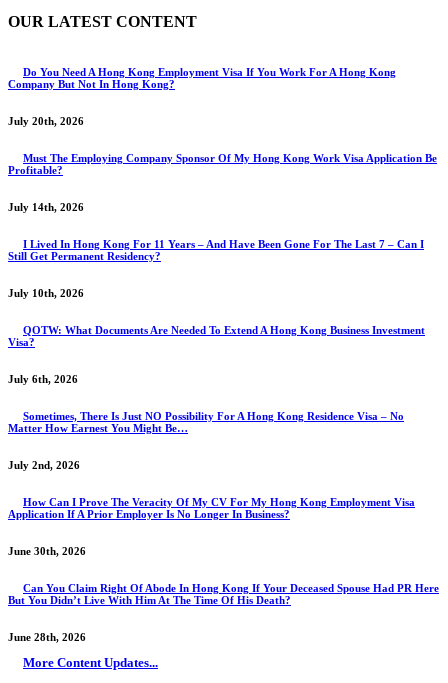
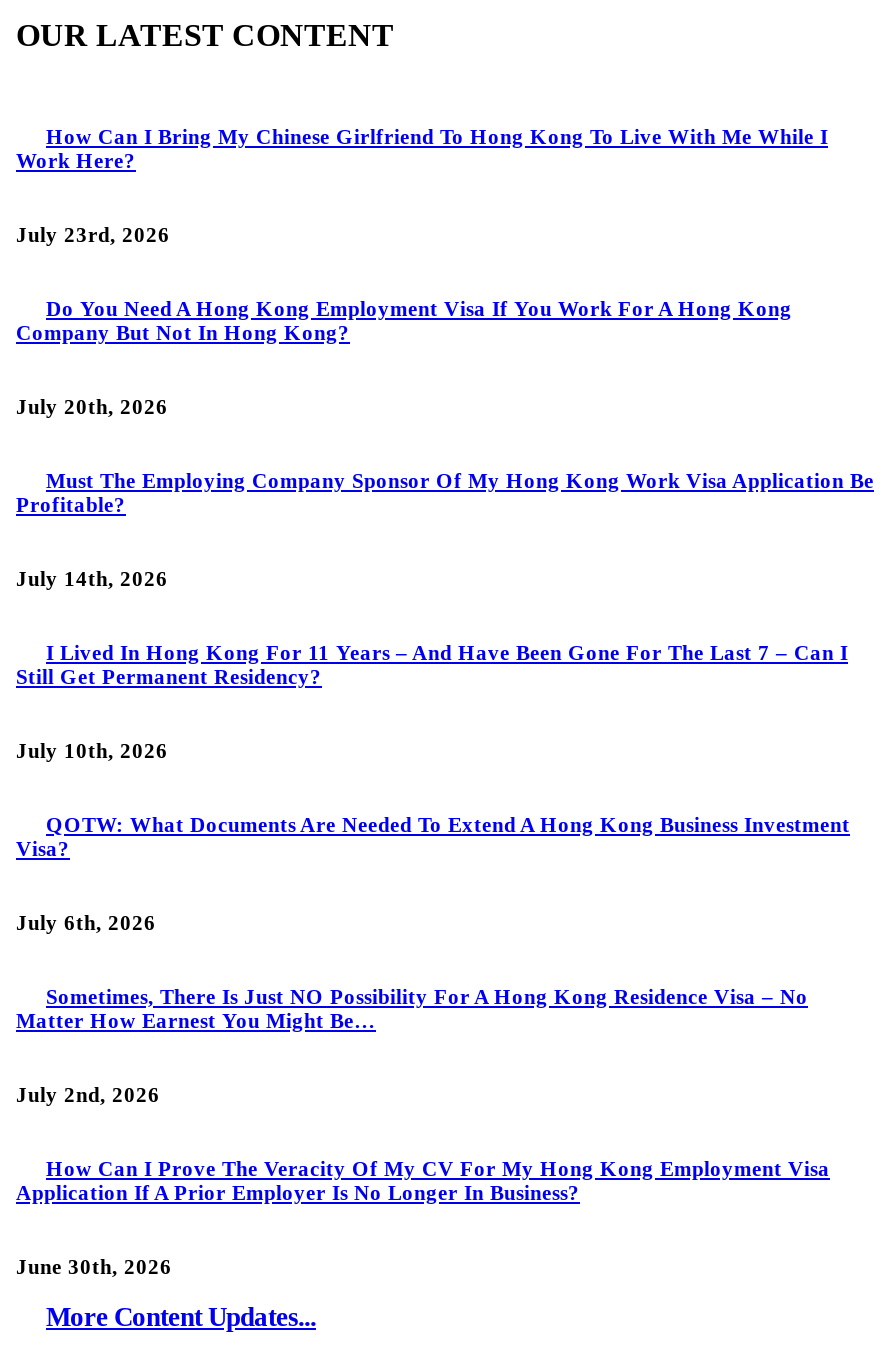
+ How Can I Bring My Chinese Girlfriend To Hong Kong To Live With Me While I
+ Work Here?
+ July 23rd, 2026

moved down: Do You Need A Hong Kong Employment Visa If You Work For A Hong Kong | Company But Not In Hong Kong? | July 20th, 2026 | ... | Application If A Prior Employer Is No Longer In Business? | June 30th, 2026

- Can You Claim Right Of Abode In Hong Kong If Your Deceased Spouse Had PR Here
- But You Didn’t Live With Him At The Time Of His Death?
- June 28th, 2026
